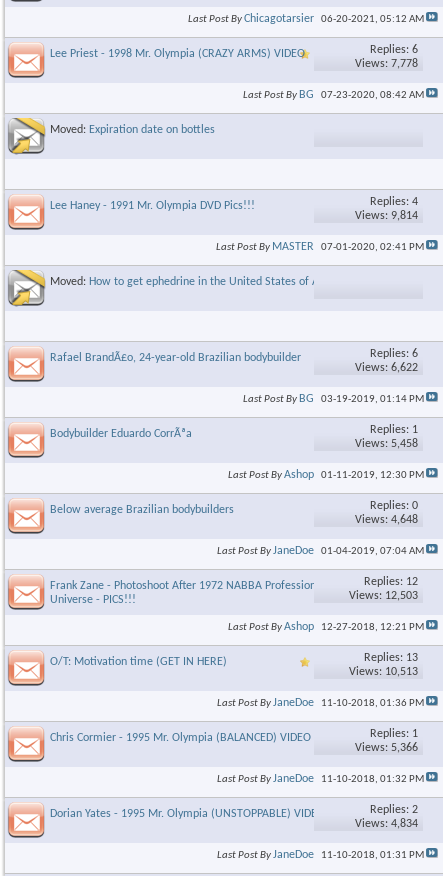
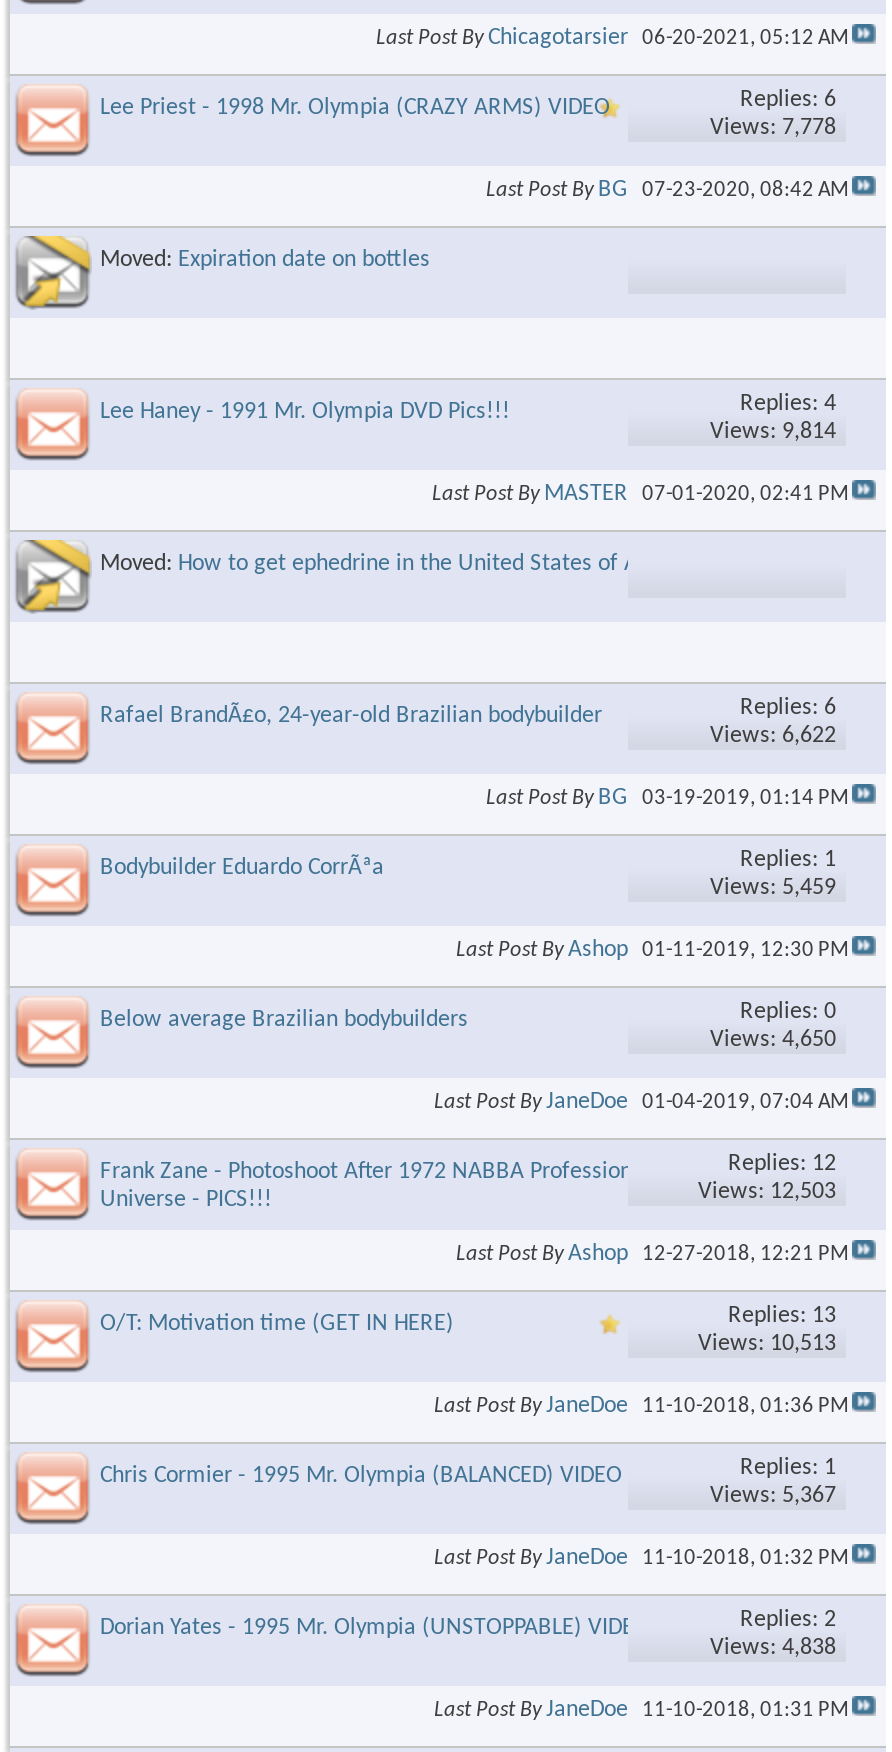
- Views: 5,458
+ Views: 5,459

- Views: 4,648
+ Views: 4,650

- Views: 5,366
+ Views: 5,367

- Views: 4,834
+ Views: 4,838
